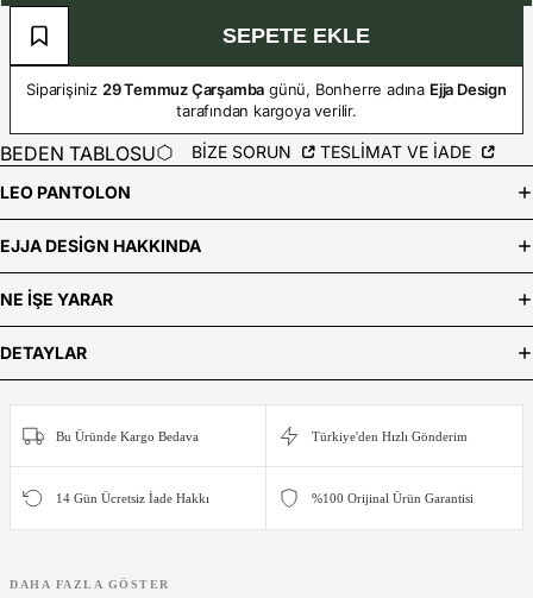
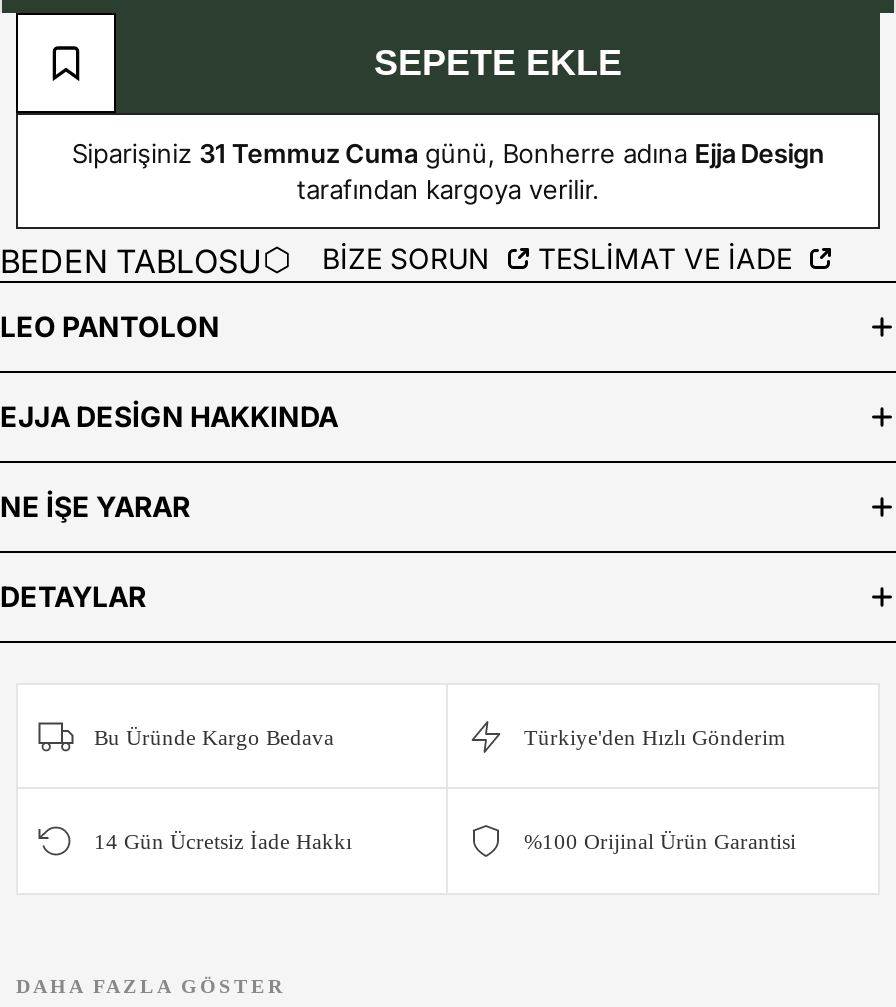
- Siparişiniz 29 Temmuz Çarşamba günü, Bonherre adına Ejja Design
+ Siparişiniz 31 Temmuz Cuma günü, Bonherre adına Ejja Design
